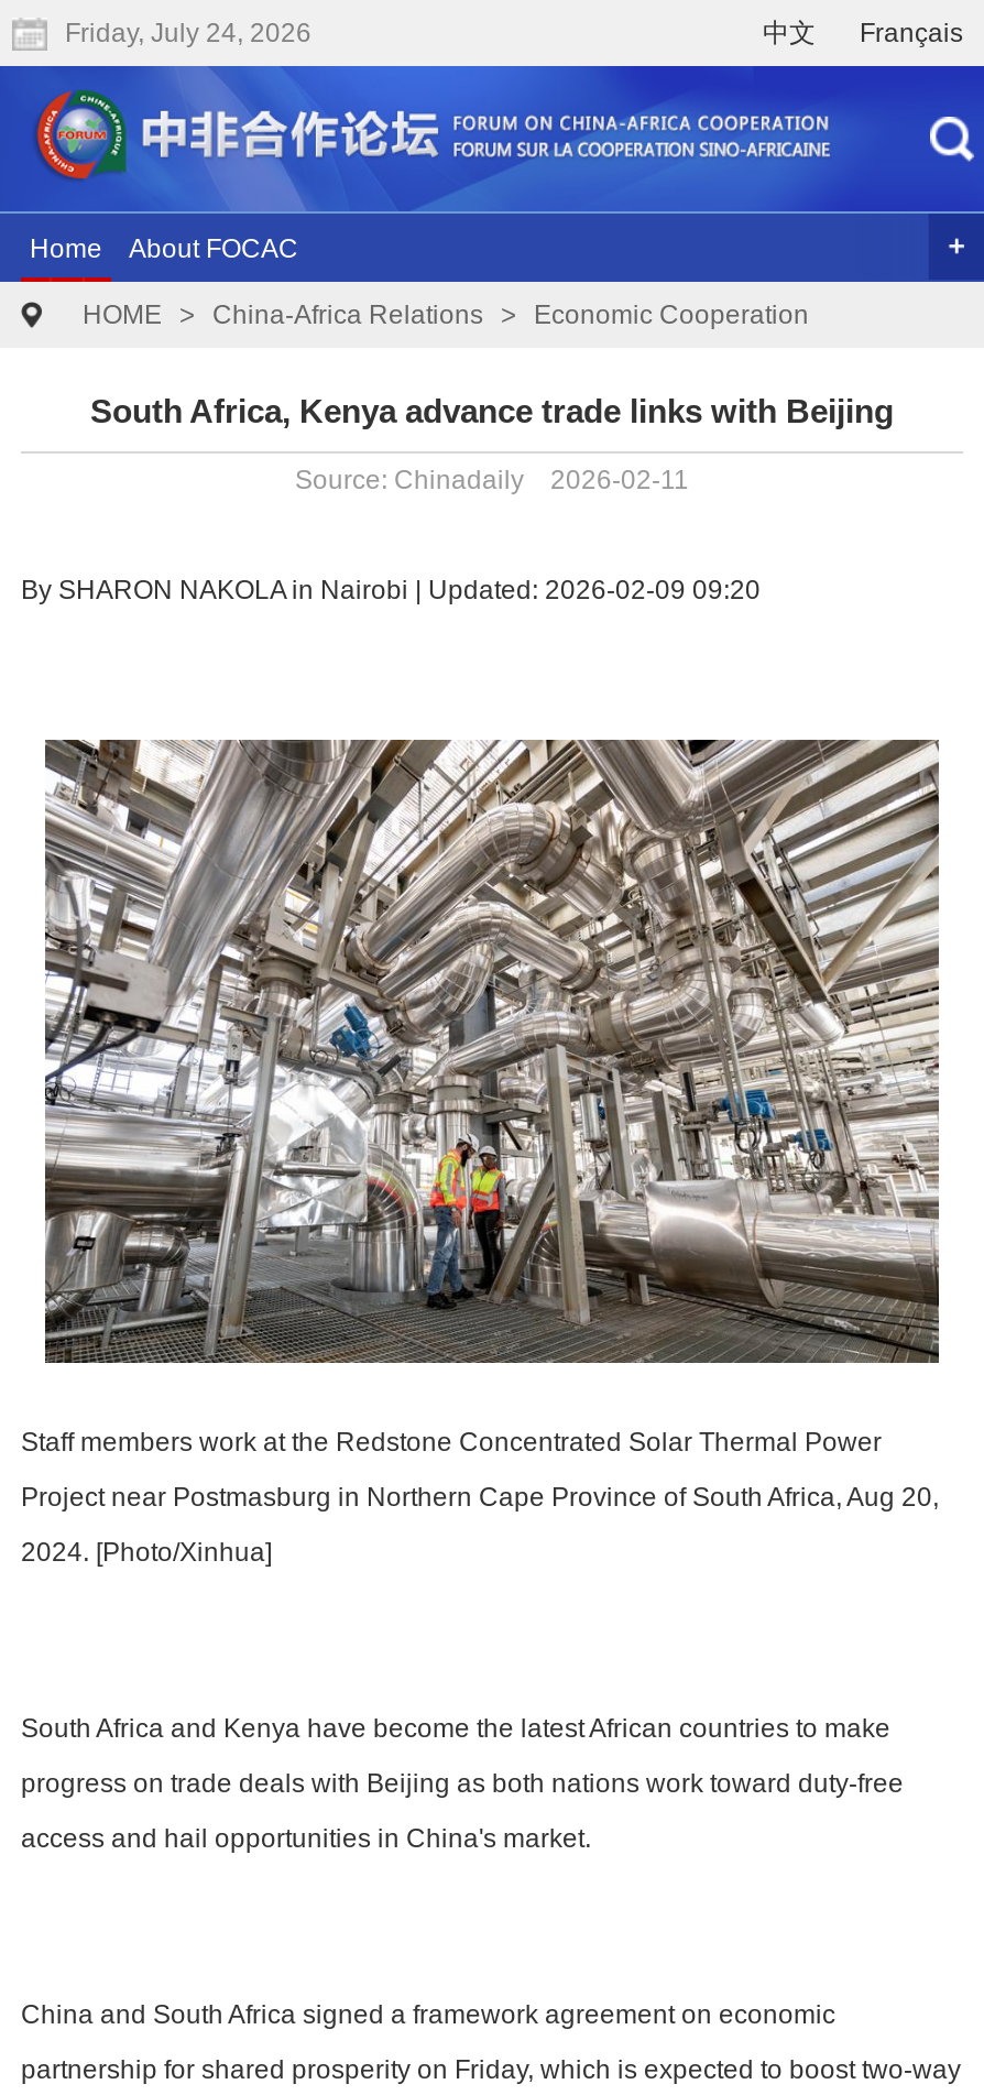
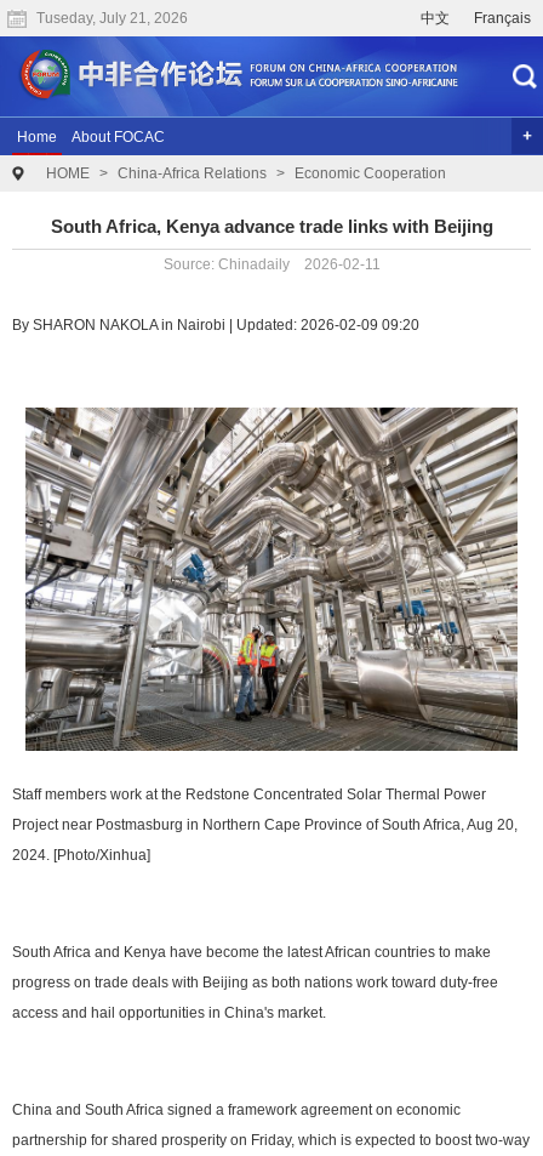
- Friday, July 24, 2026
+ Tuseday, July 21, 2026
